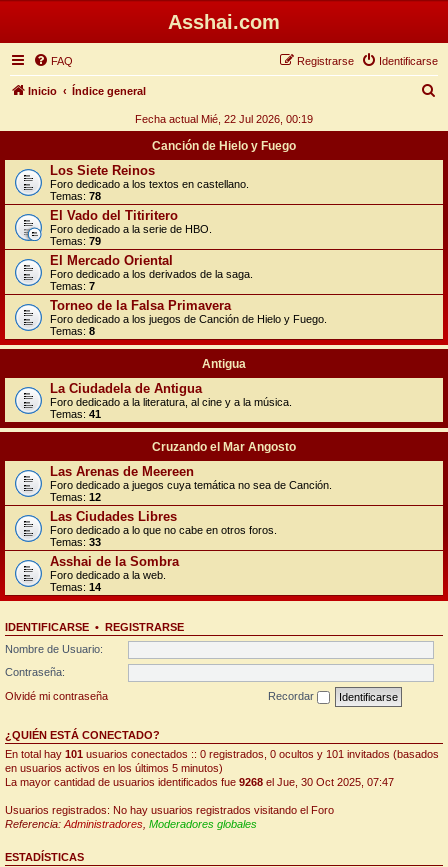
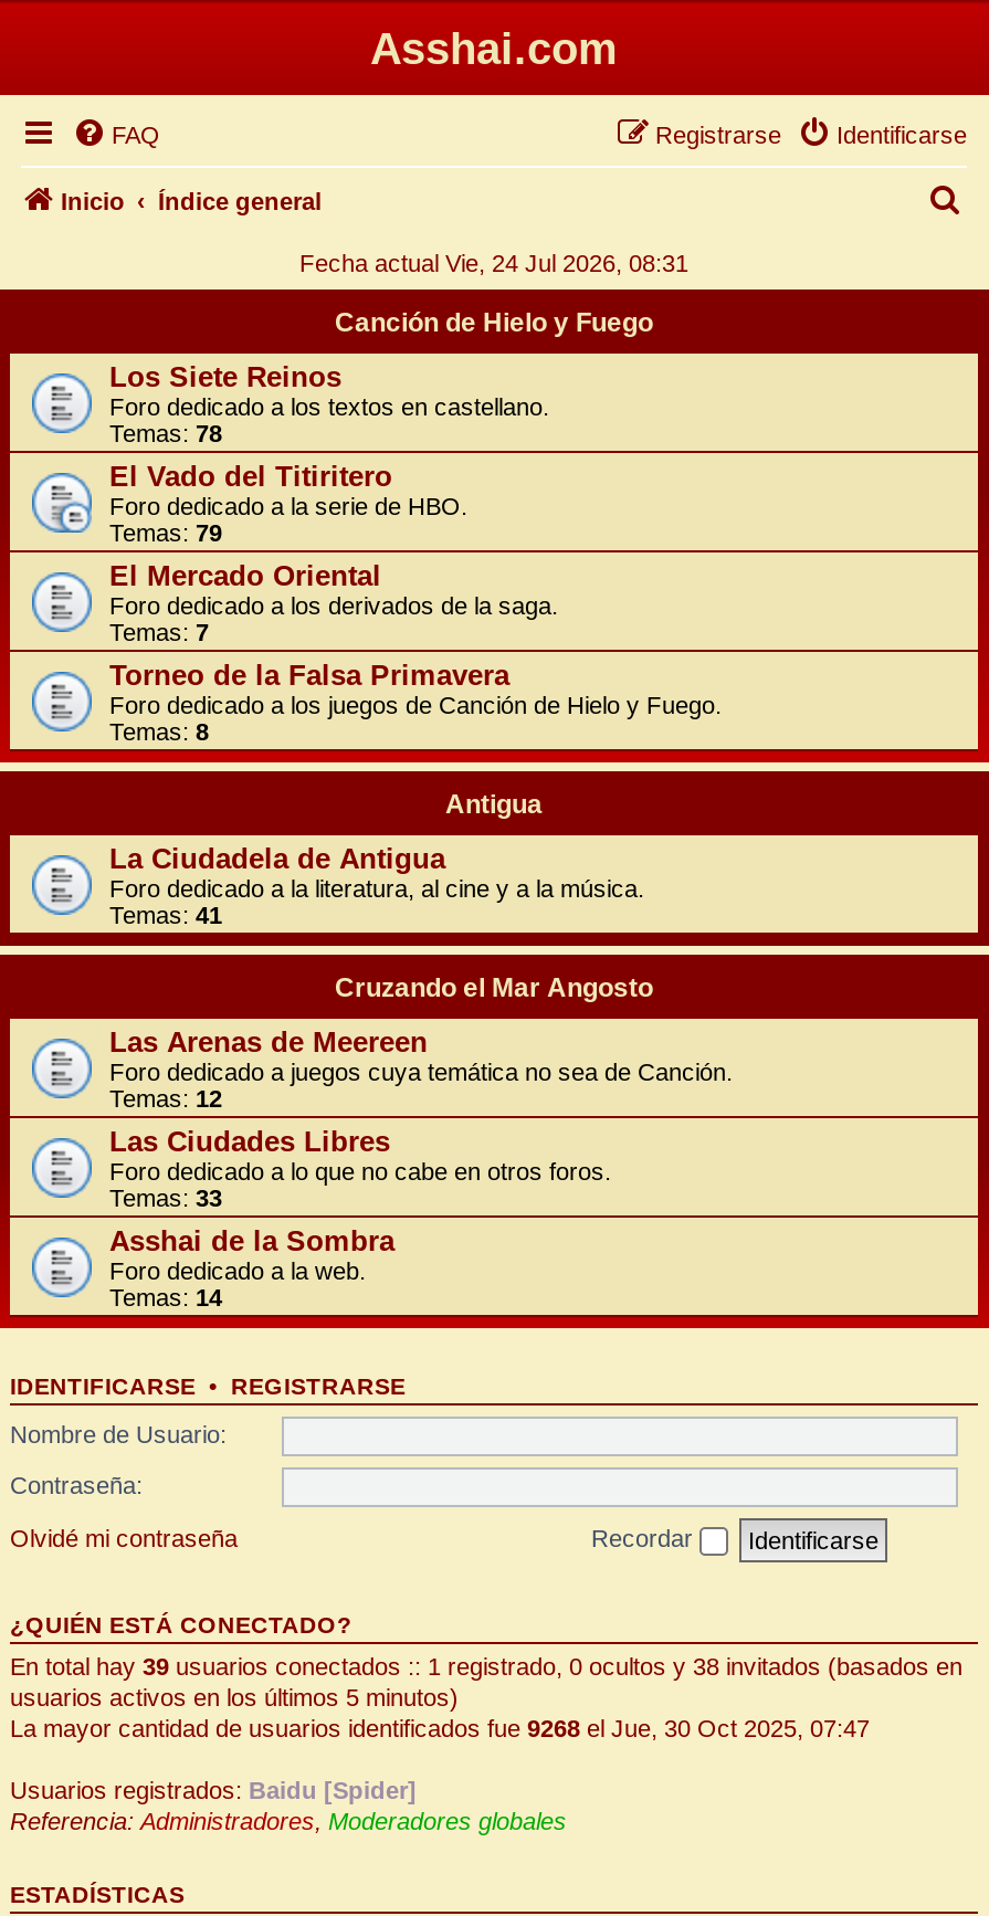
- Fecha actual Mié, 22 Jul 2026, 00:19
+ Fecha actual Vie, 24 Jul 2026, 08:31

- En total hay 101 usuarios conectados :: 0 registrados, 0 ocultos y 101 invitados (basados
- en usuarios activos en los últimos 5 minutos)
+ En total hay 39 usuarios conectados :: 1 registrado, 0 ocultos y 38 invitados (basados en
+ usuarios activos en los últimos 5 minutos)

- Usuarios registrados: No hay usuarios registrados visitando el Foro
+ Usuarios registrados: Baidu [Spider]
